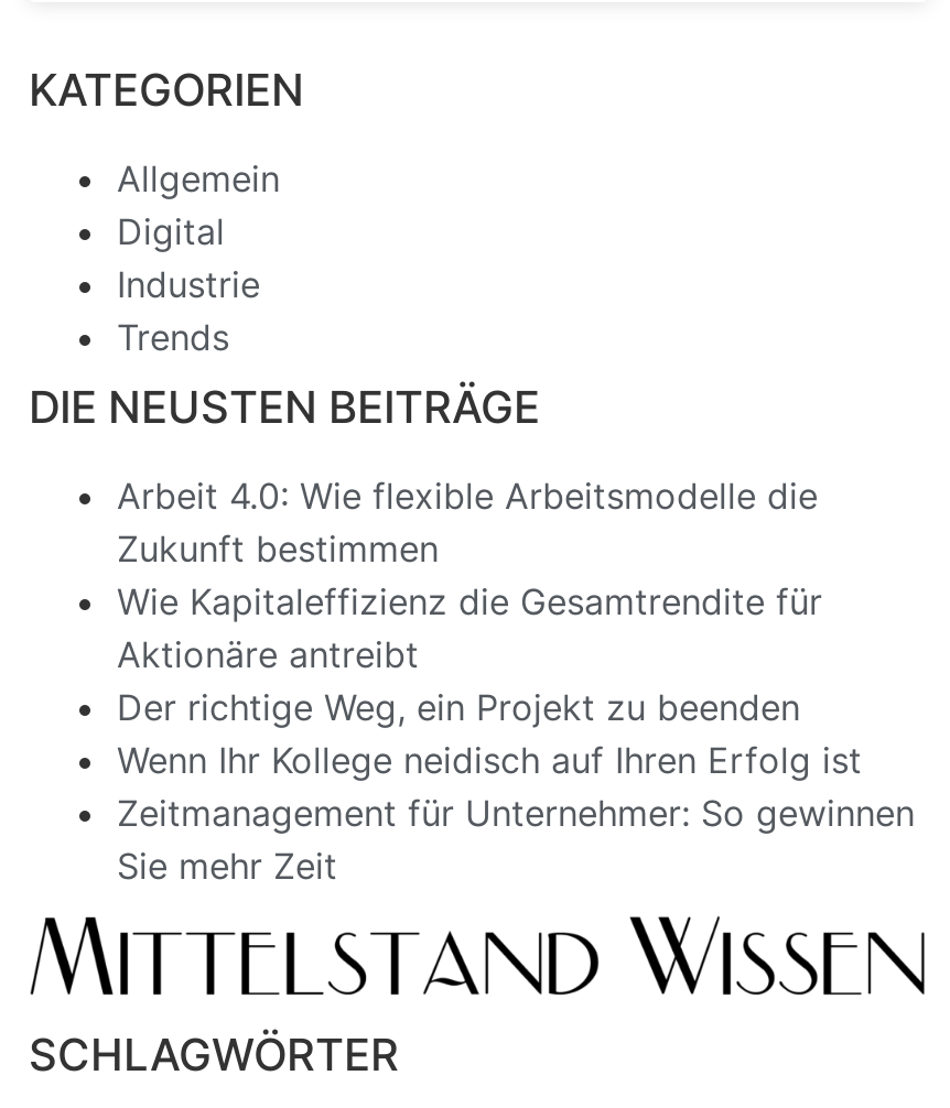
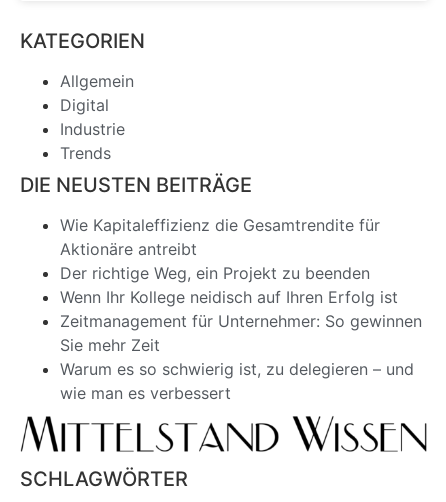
- Arbeit 4.0: Wie flexible Arbeitsmodelle die
- Zukunft bestimmen

moved up: Wie Kapitaleffizienz die Gesamtrendite für | Aktionäre antreibt | Der richtige Weg, ein Projekt zu beenden | Wenn Ihr Kollege neidisch auf Ihren Erfolg ist | Zeitmanagement für Unternehmer: So gewinnen | Sie mehr Zeit

+ Warum es so schwierig ist, zu delegieren – und
+ wie man es verbessert
